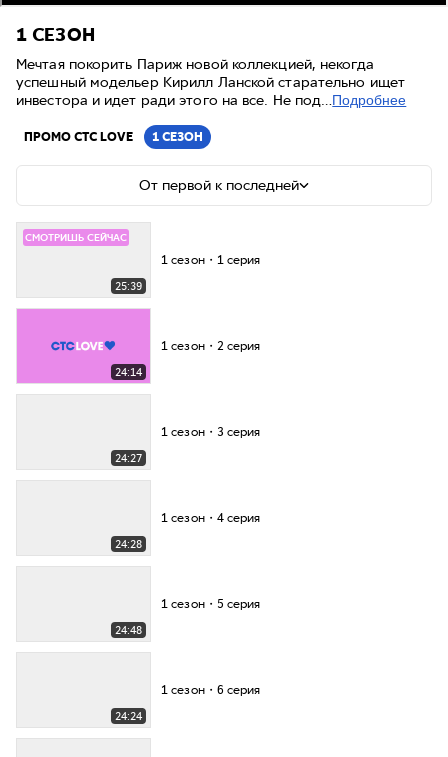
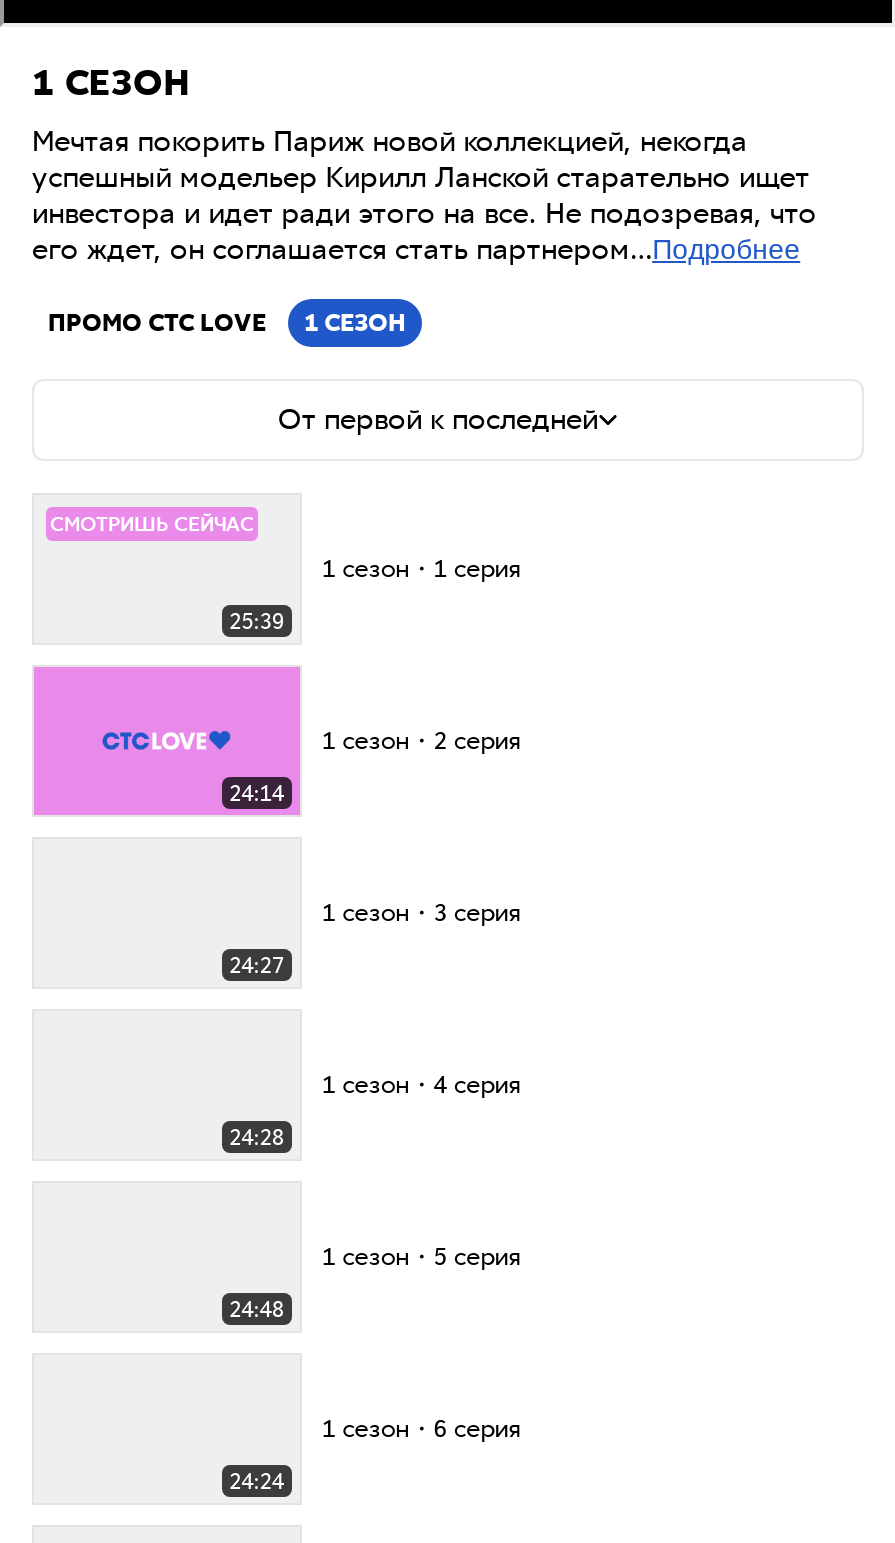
- инвестора и идет ради этого на все. Не под…Подробнее
+ инвестора и идет ради этого на все. Не подозревая, что
+ его ждет, он соглашается стать партнером…Подробнее
